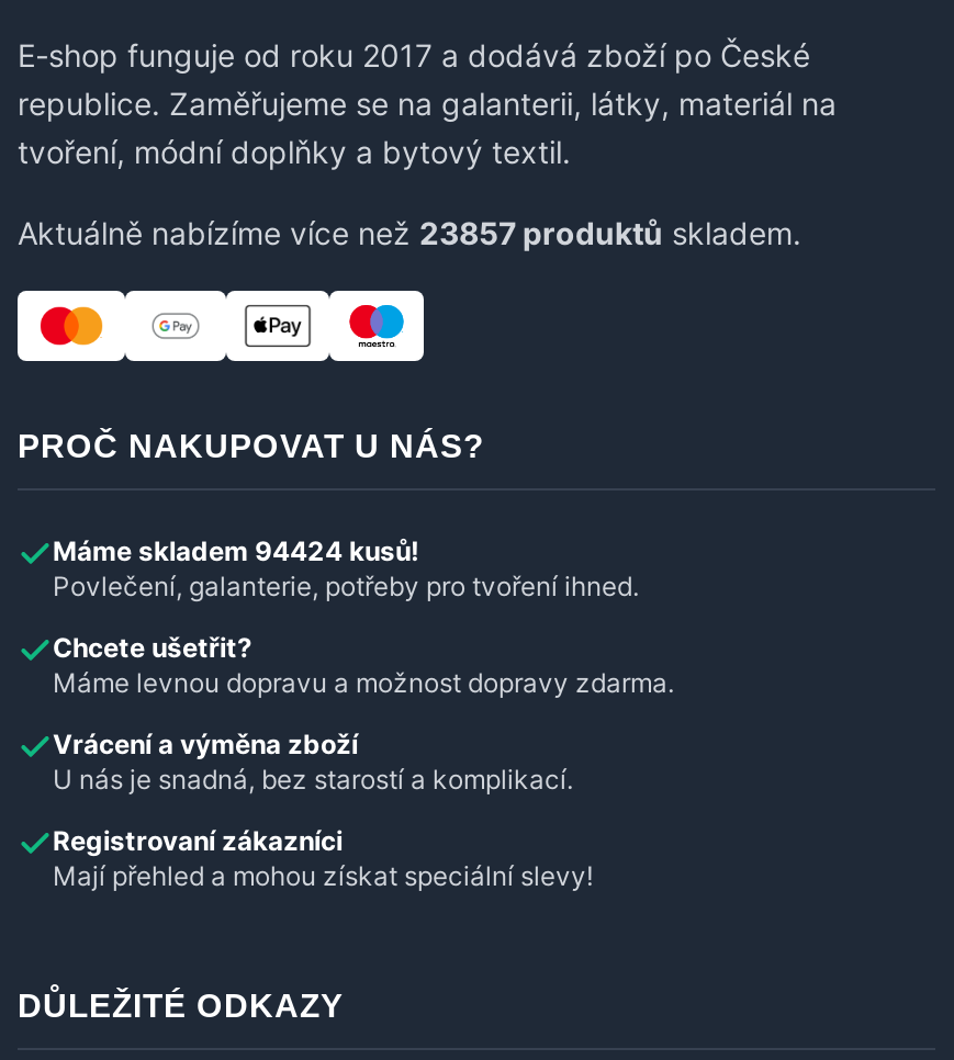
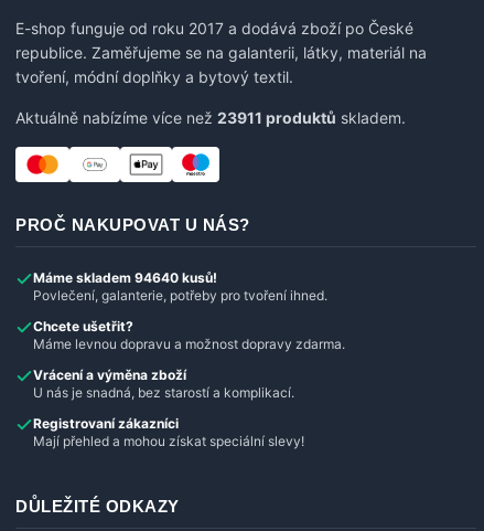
- Aktuálně nabízíme více než 23857 produktů skladem.
+ Aktuálně nabízíme více než 23911 produktů skladem.

- Máme skladem 94424 kusů!
+ Máme skladem 94640 kusů!
